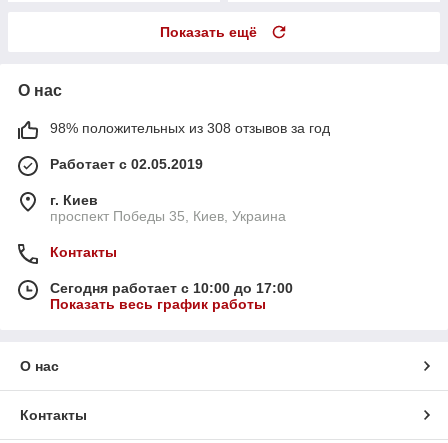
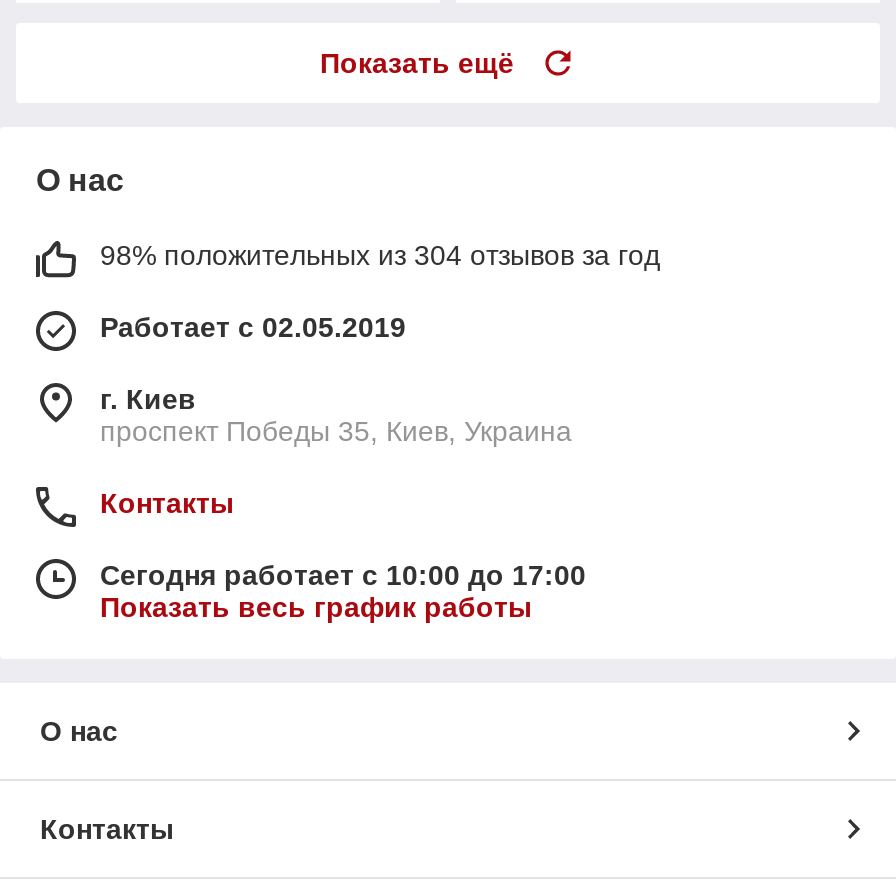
- 98% положительных из 308 отзывов за год
+ 98% положительных из 304 отзывов за год
